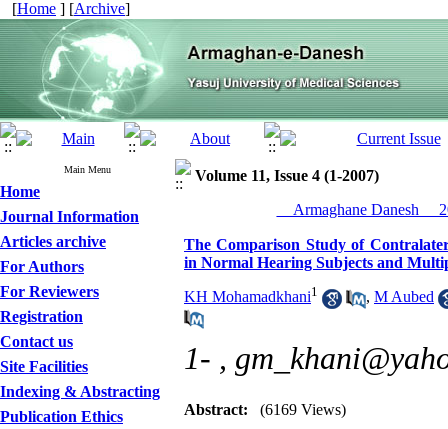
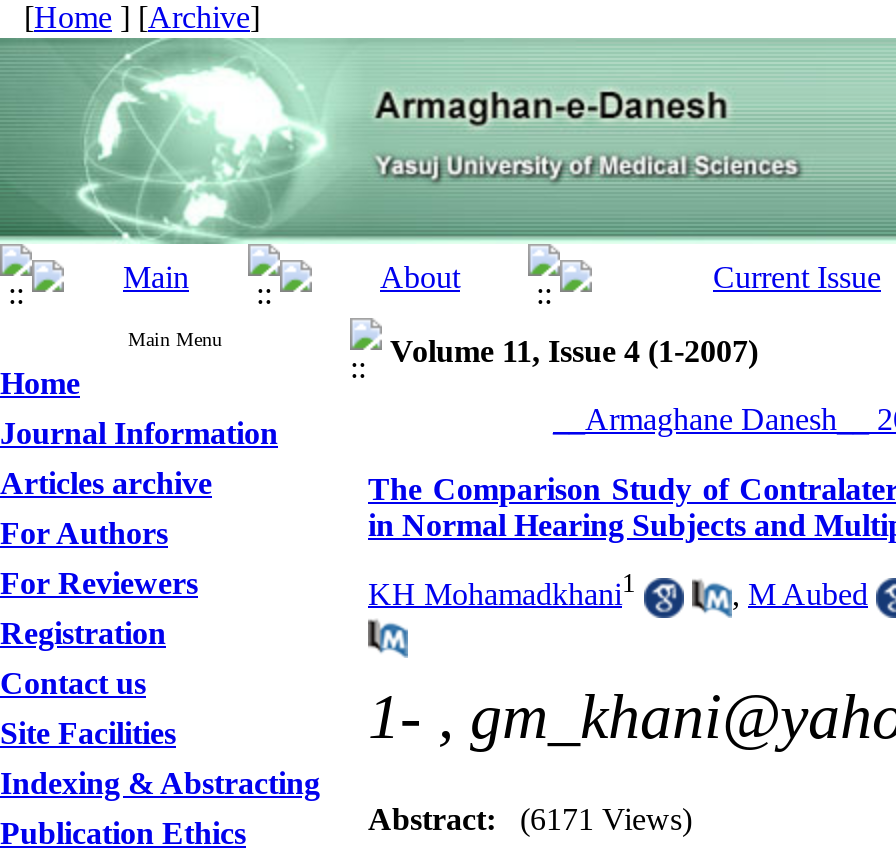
- Abstract: (6169 Views)
+ Abstract: (6171 Views)
